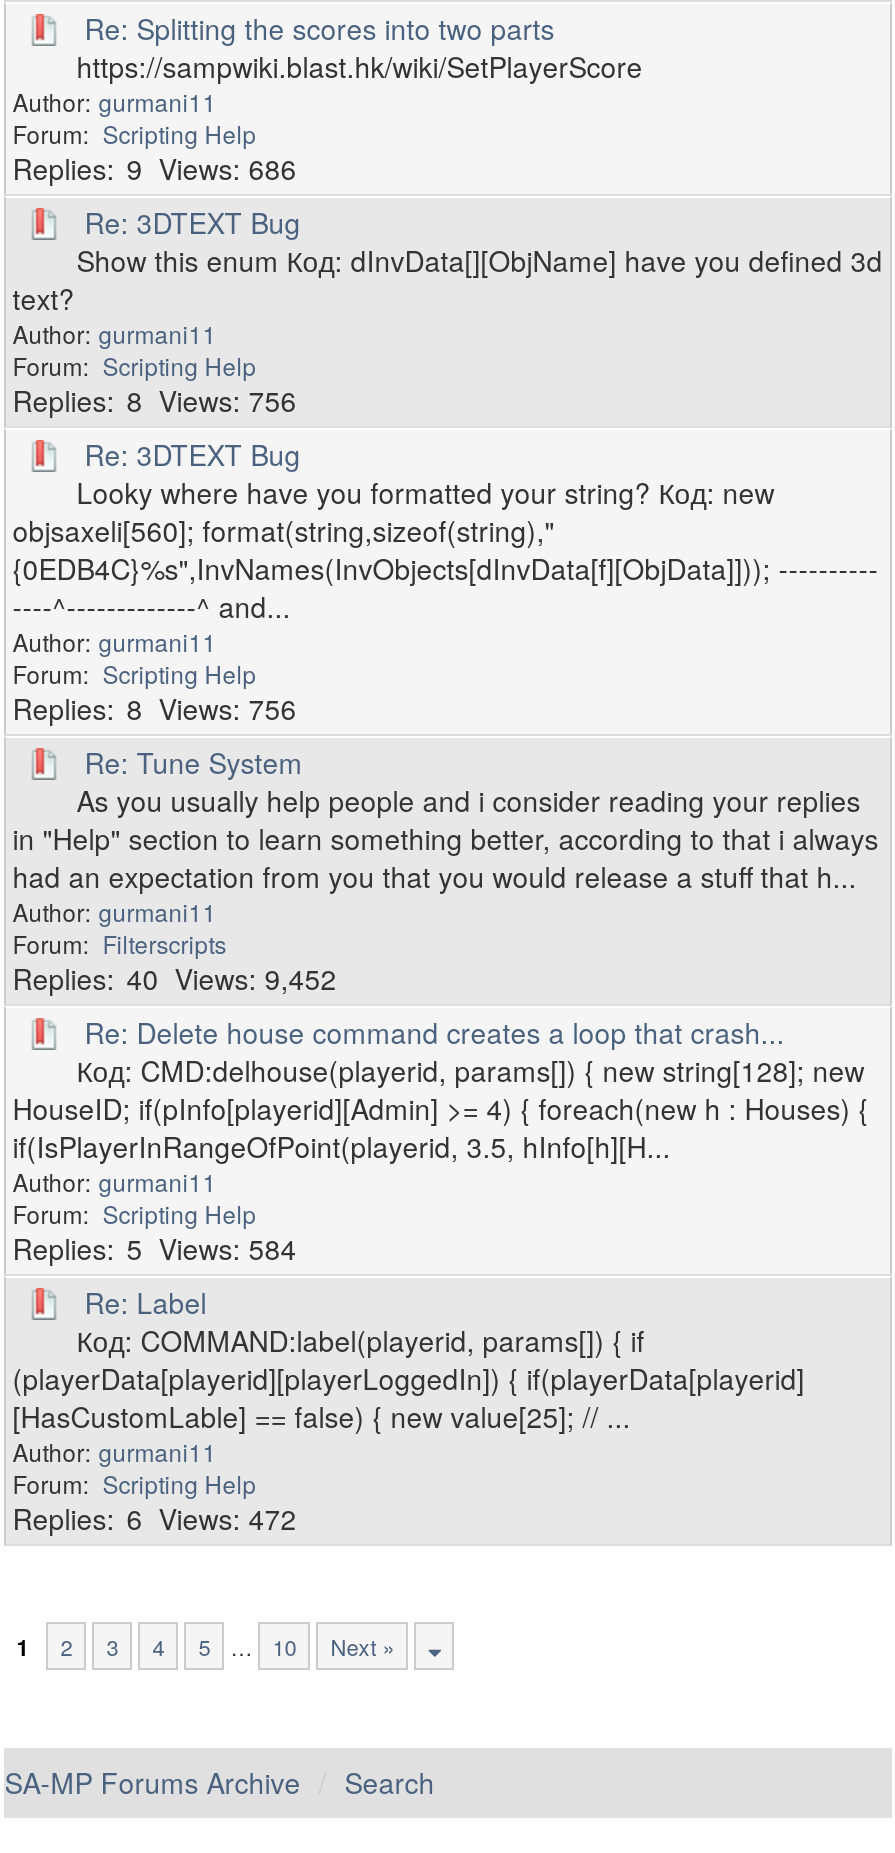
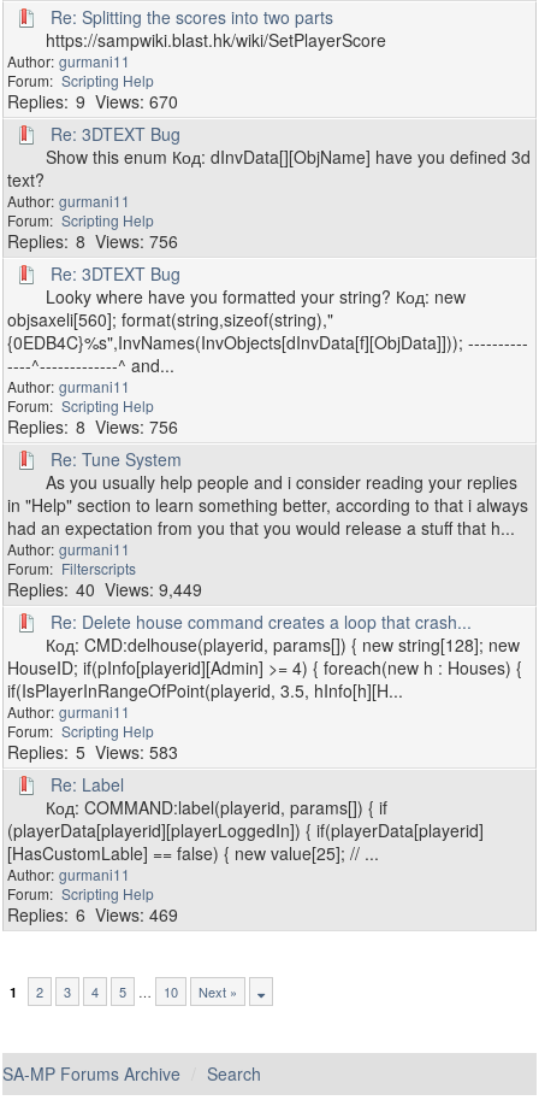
- 686
+ 670

- 9,452
+ 9,449

- 584
+ 583

- 472
+ 469
